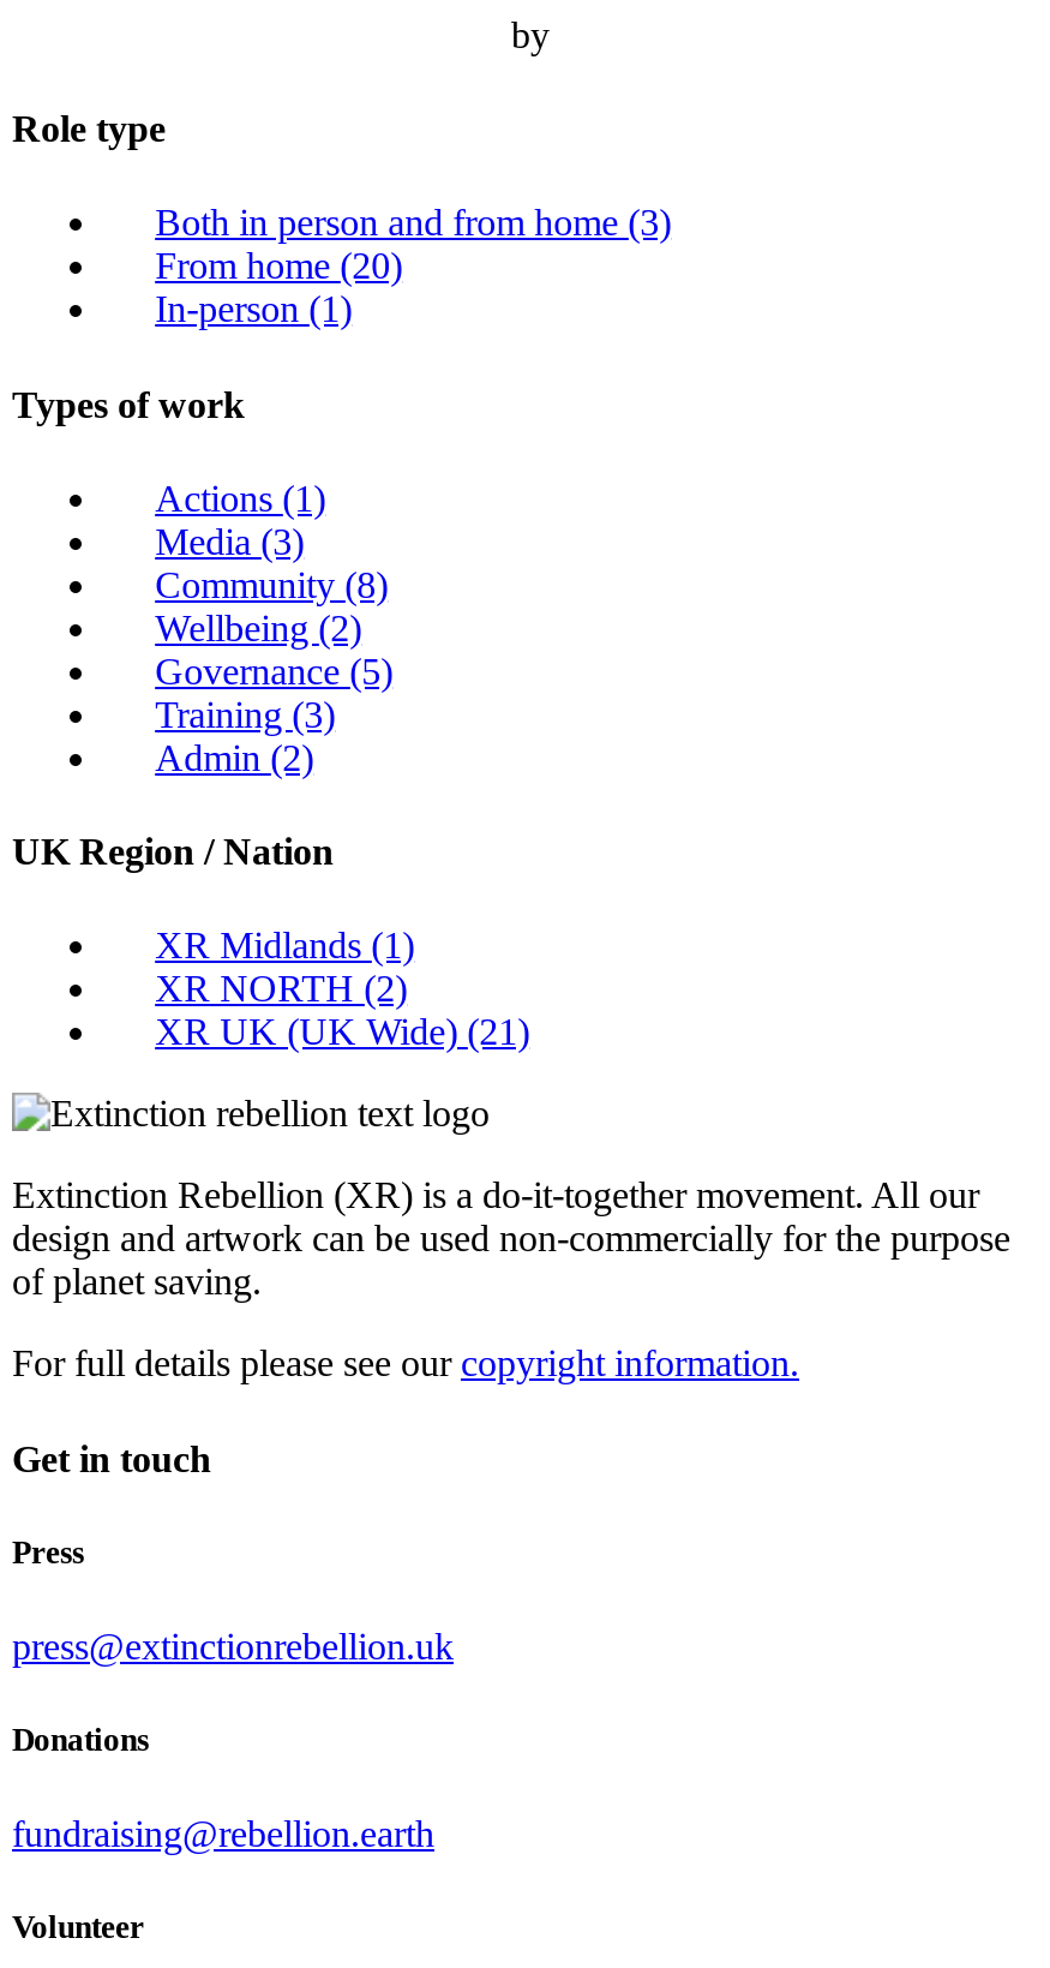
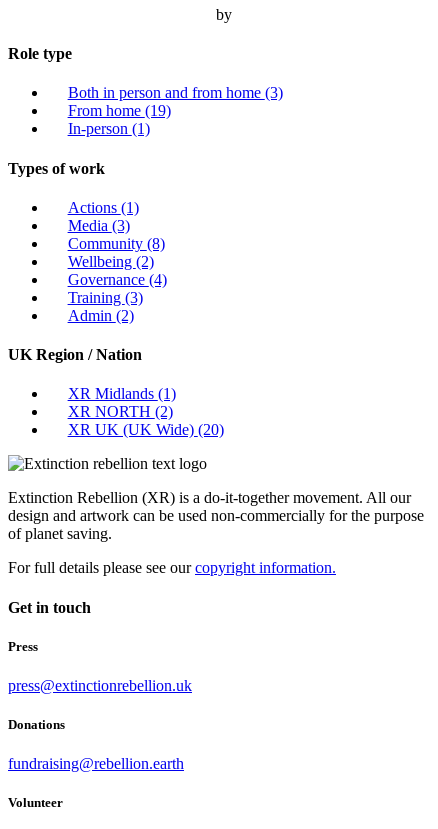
- From home (20)
+ From home (19)

- Governance (5)
+ Governance (4)

- XR UK (UK Wide) (21)
+ XR UK (UK Wide) (20)
